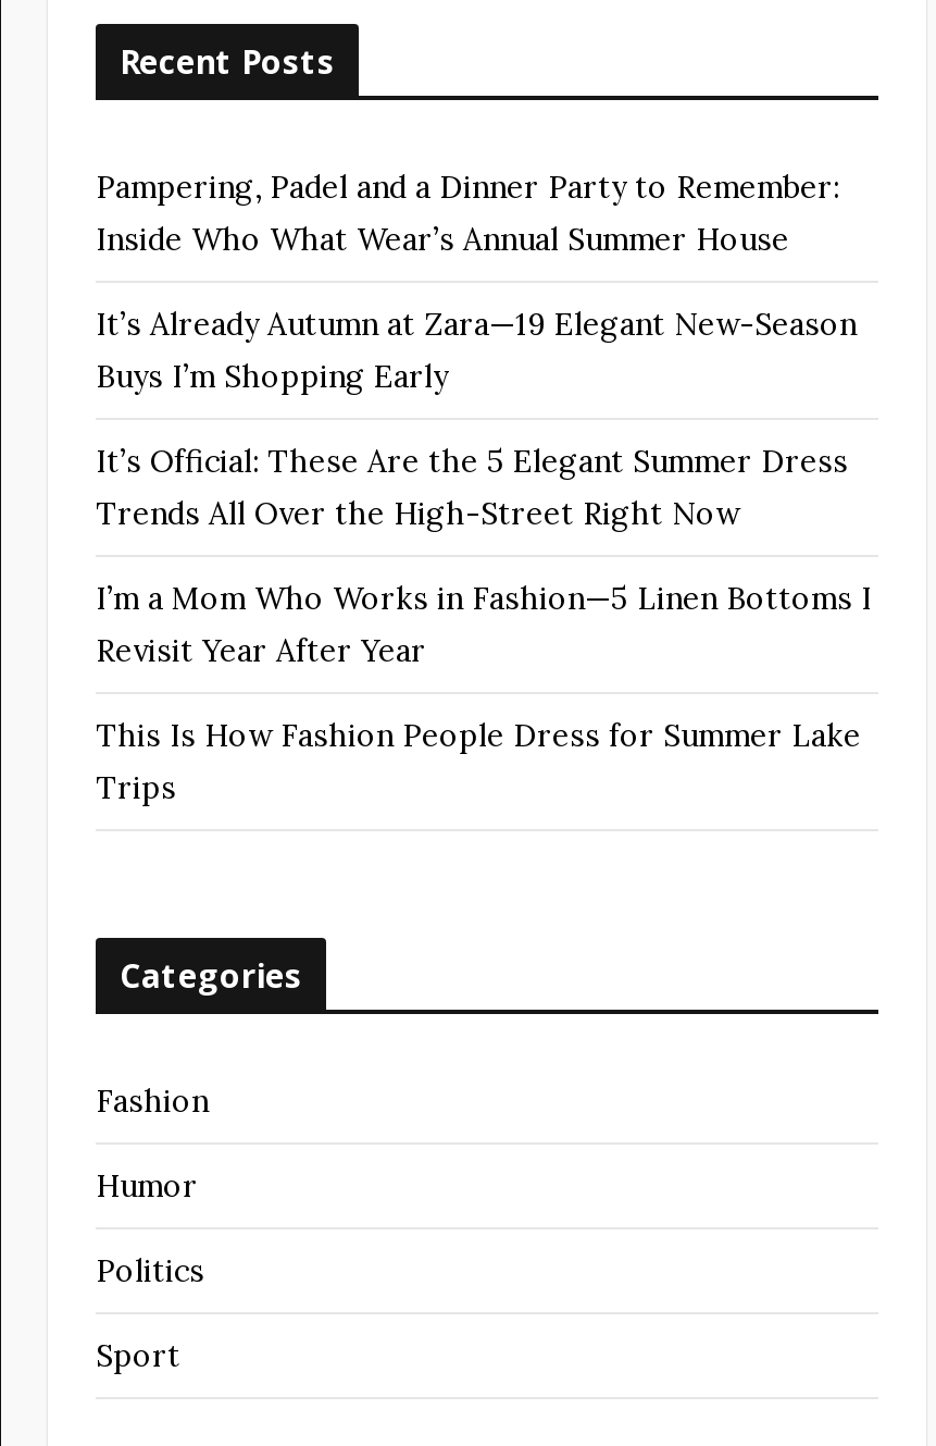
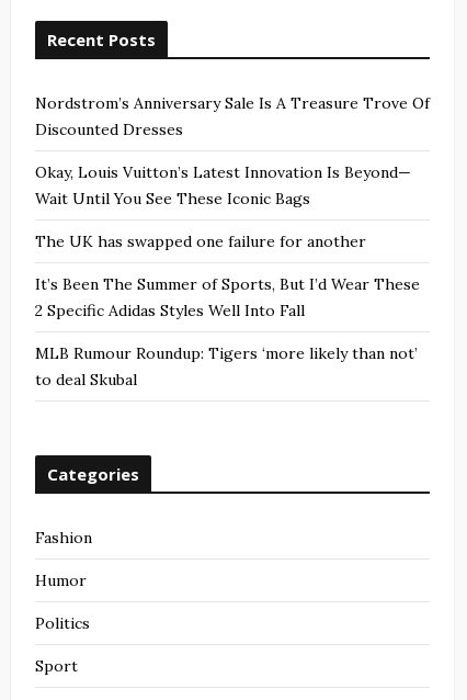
- Pampering, Padel and a Dinner Party to Remember:
- Inside Who What Wear’s Annual Summer House
+ Nordstrom’s Anniversary Sale Is A Treasure Trove Of
+ Discounted Dresses

- It’s Already Autumn at Zara—19 Elegant New-Season
- Buys I’m Shopping Early
+ Okay, Louis Vuitton’s Latest Innovation Is Beyond—
+ Wait Until You See These Iconic Bags

- It’s Official: These Are the 5 Elegant Summer Dress
- Trends All Over the High-Street Right Now
+ The UK has swapped one failure for another

- I’m a Mom Who Works in Fashion—5 Linen Bottoms I
- Revisit Year After Year
+ It’s Been The Summer of Sports, But I’d Wear These
+ 2 Specific Adidas Styles Well Into Fall

- This Is How Fashion People Dress for Summer Lake
- Trips
+ MLB Rumour Roundup: Tigers ‘more likely than not’
+ to deal Skubal
